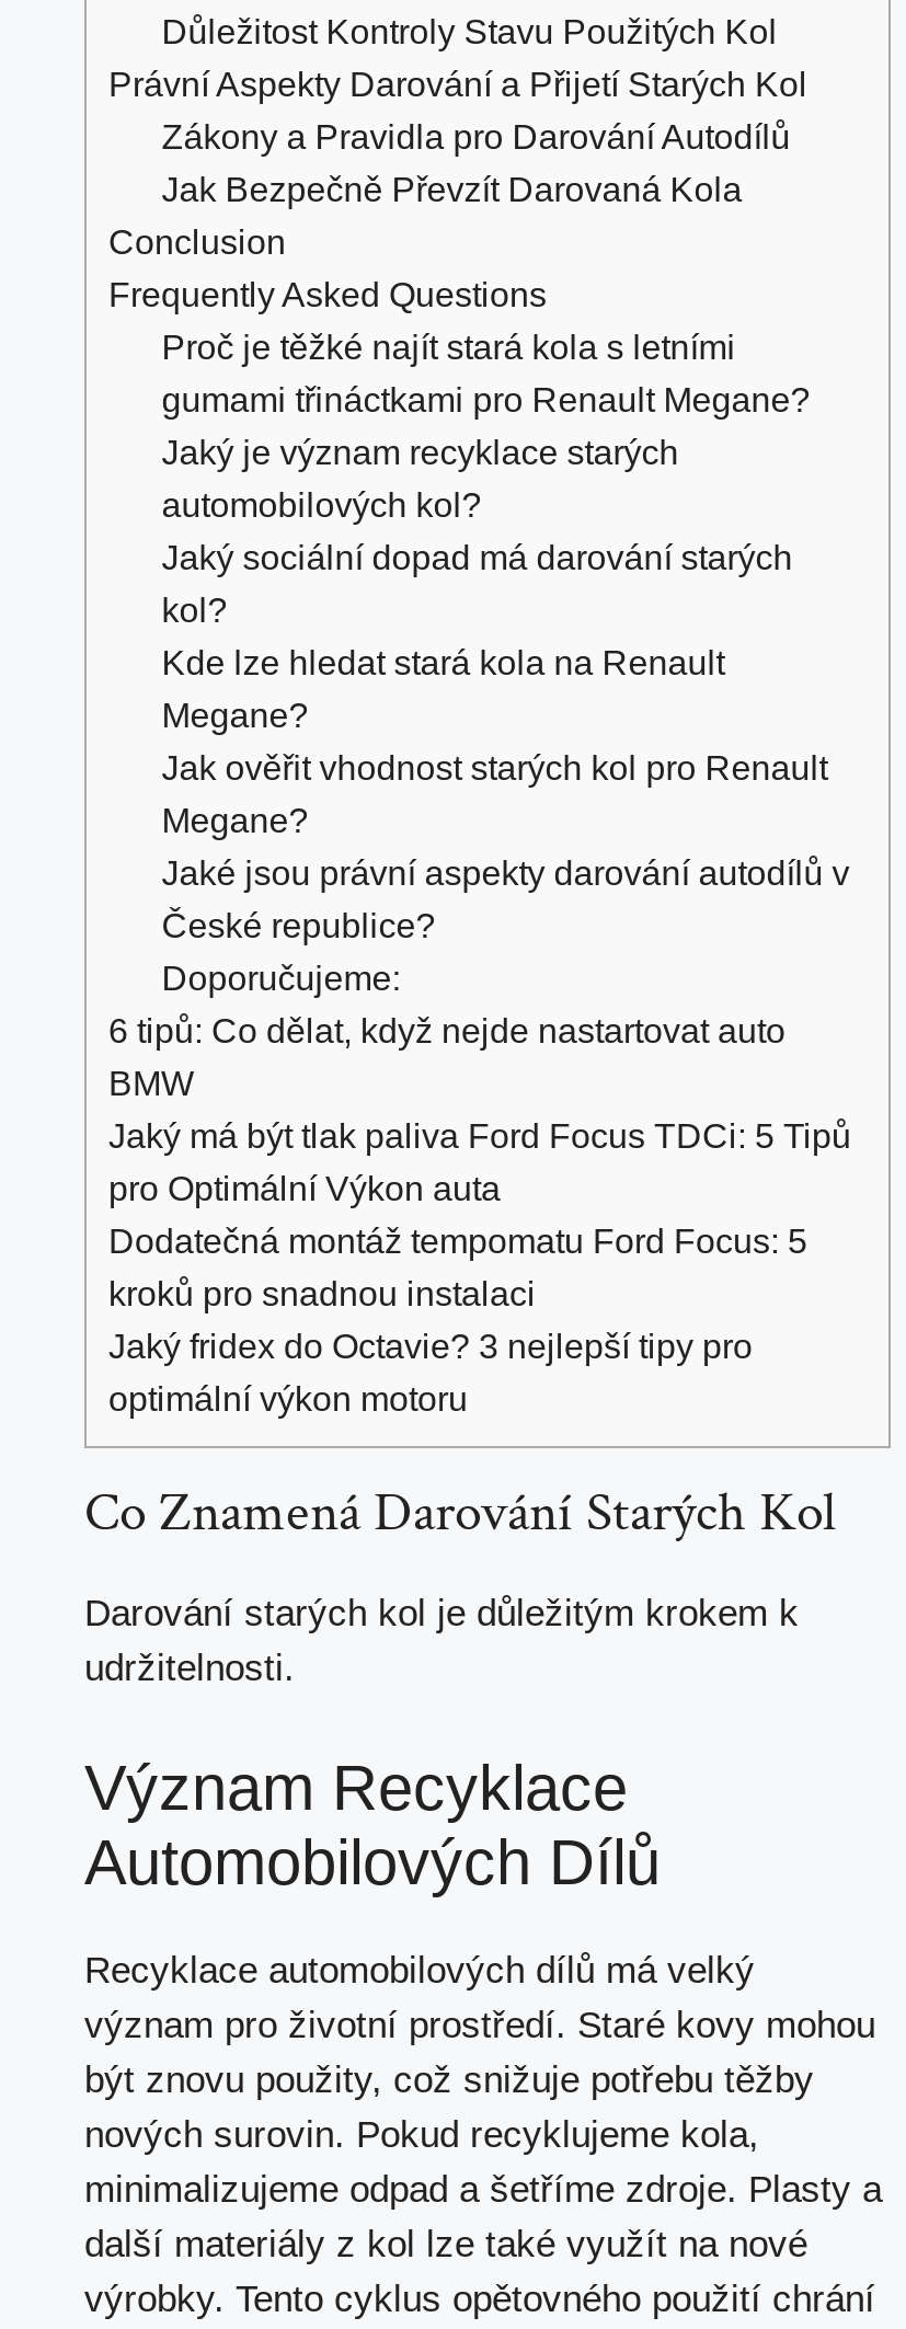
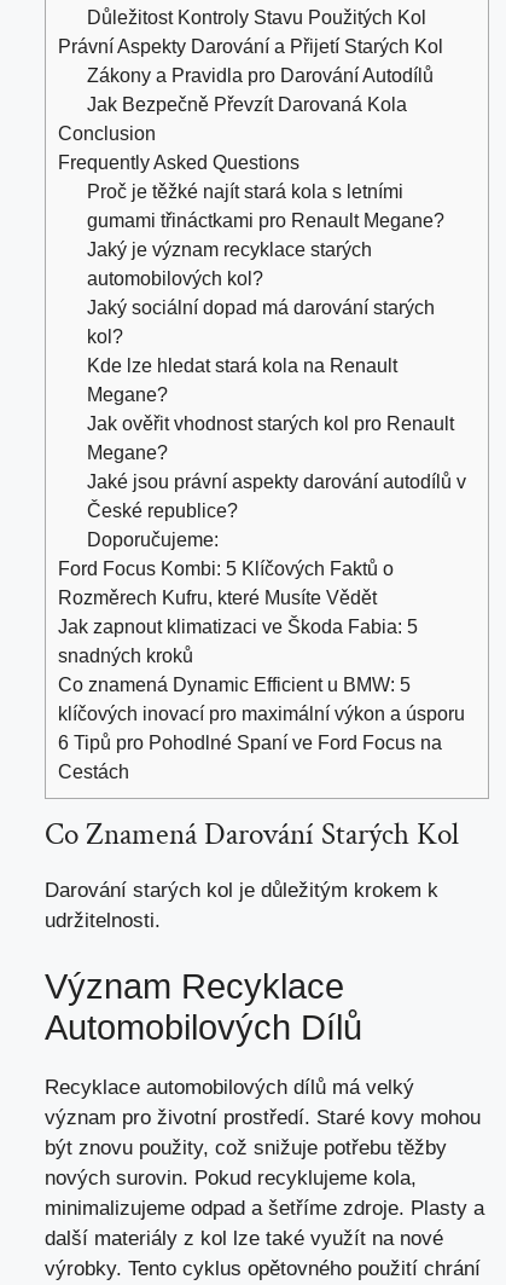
- 6 tipů: Co dělat, když nejde nastartovat auto
- BMW
- Jaký má být tlak paliva Ford Focus TDCi: 5 Tipů
- pro Optimální Výkon auta
- Dodatečná montáž tempomatu Ford Focus: 5
- kroků pro snadnou instalaci
- Jaký fridex do Octavie? 3 nejlepší tipy pro
- optimální výkon motoru
+ Ford Focus Kombi: 5 Klíčových Faktů o
+ Rozměrech Kufru, které Musíte Vědět
+ Jak zapnout klimatizaci ve Škoda Fabia: 5
+ snadných kroků
+ Co znamená Dynamic Efficient u BMW: 5
+ klíčových inovací pro maximální výkon a úsporu
+ 6 Tipů pro Pohodlné Spaní ve Ford Focus na
+ Cestách
